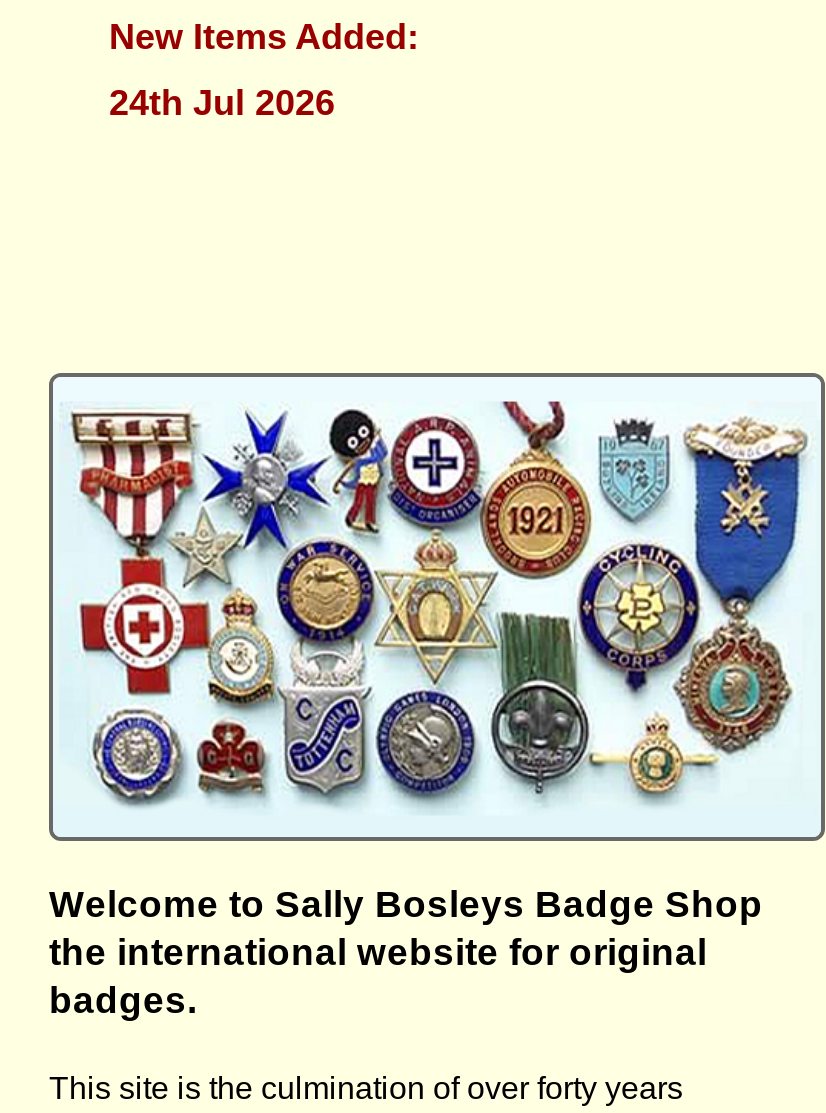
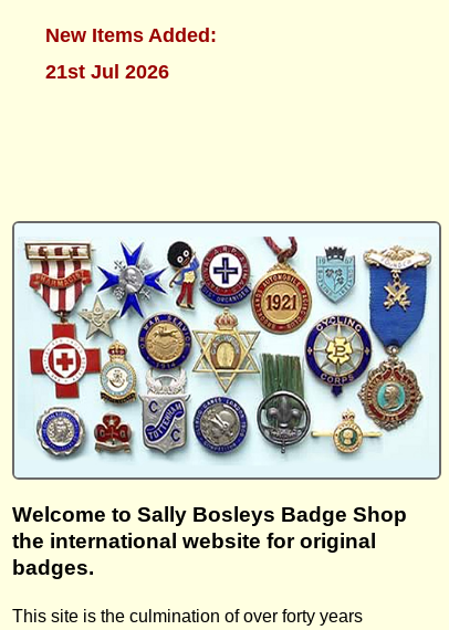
- 24th Jul 2026
+ 21st Jul 2026
